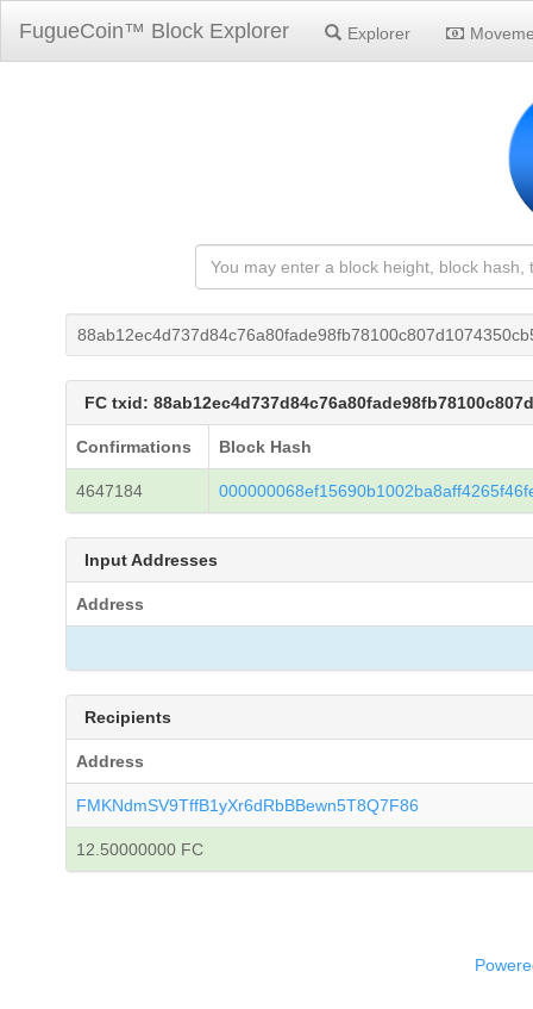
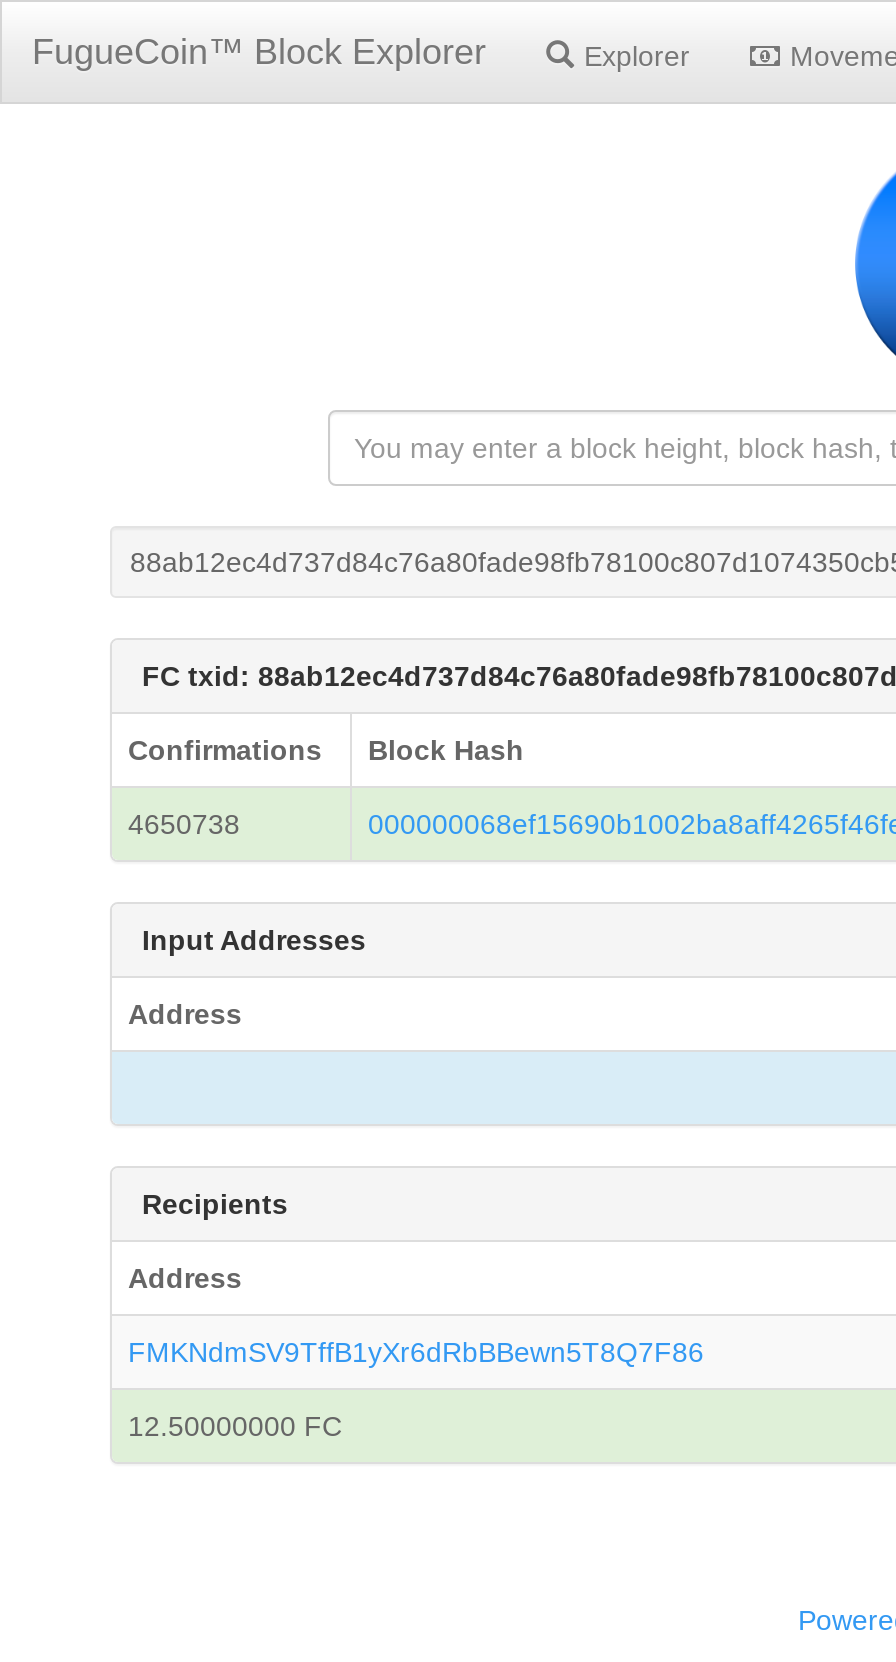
- 4647184
+ 4650738
